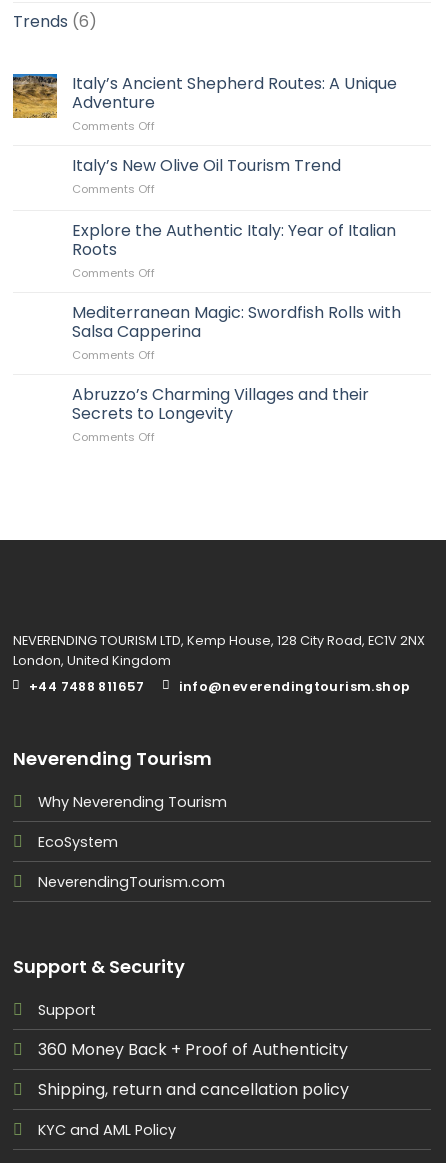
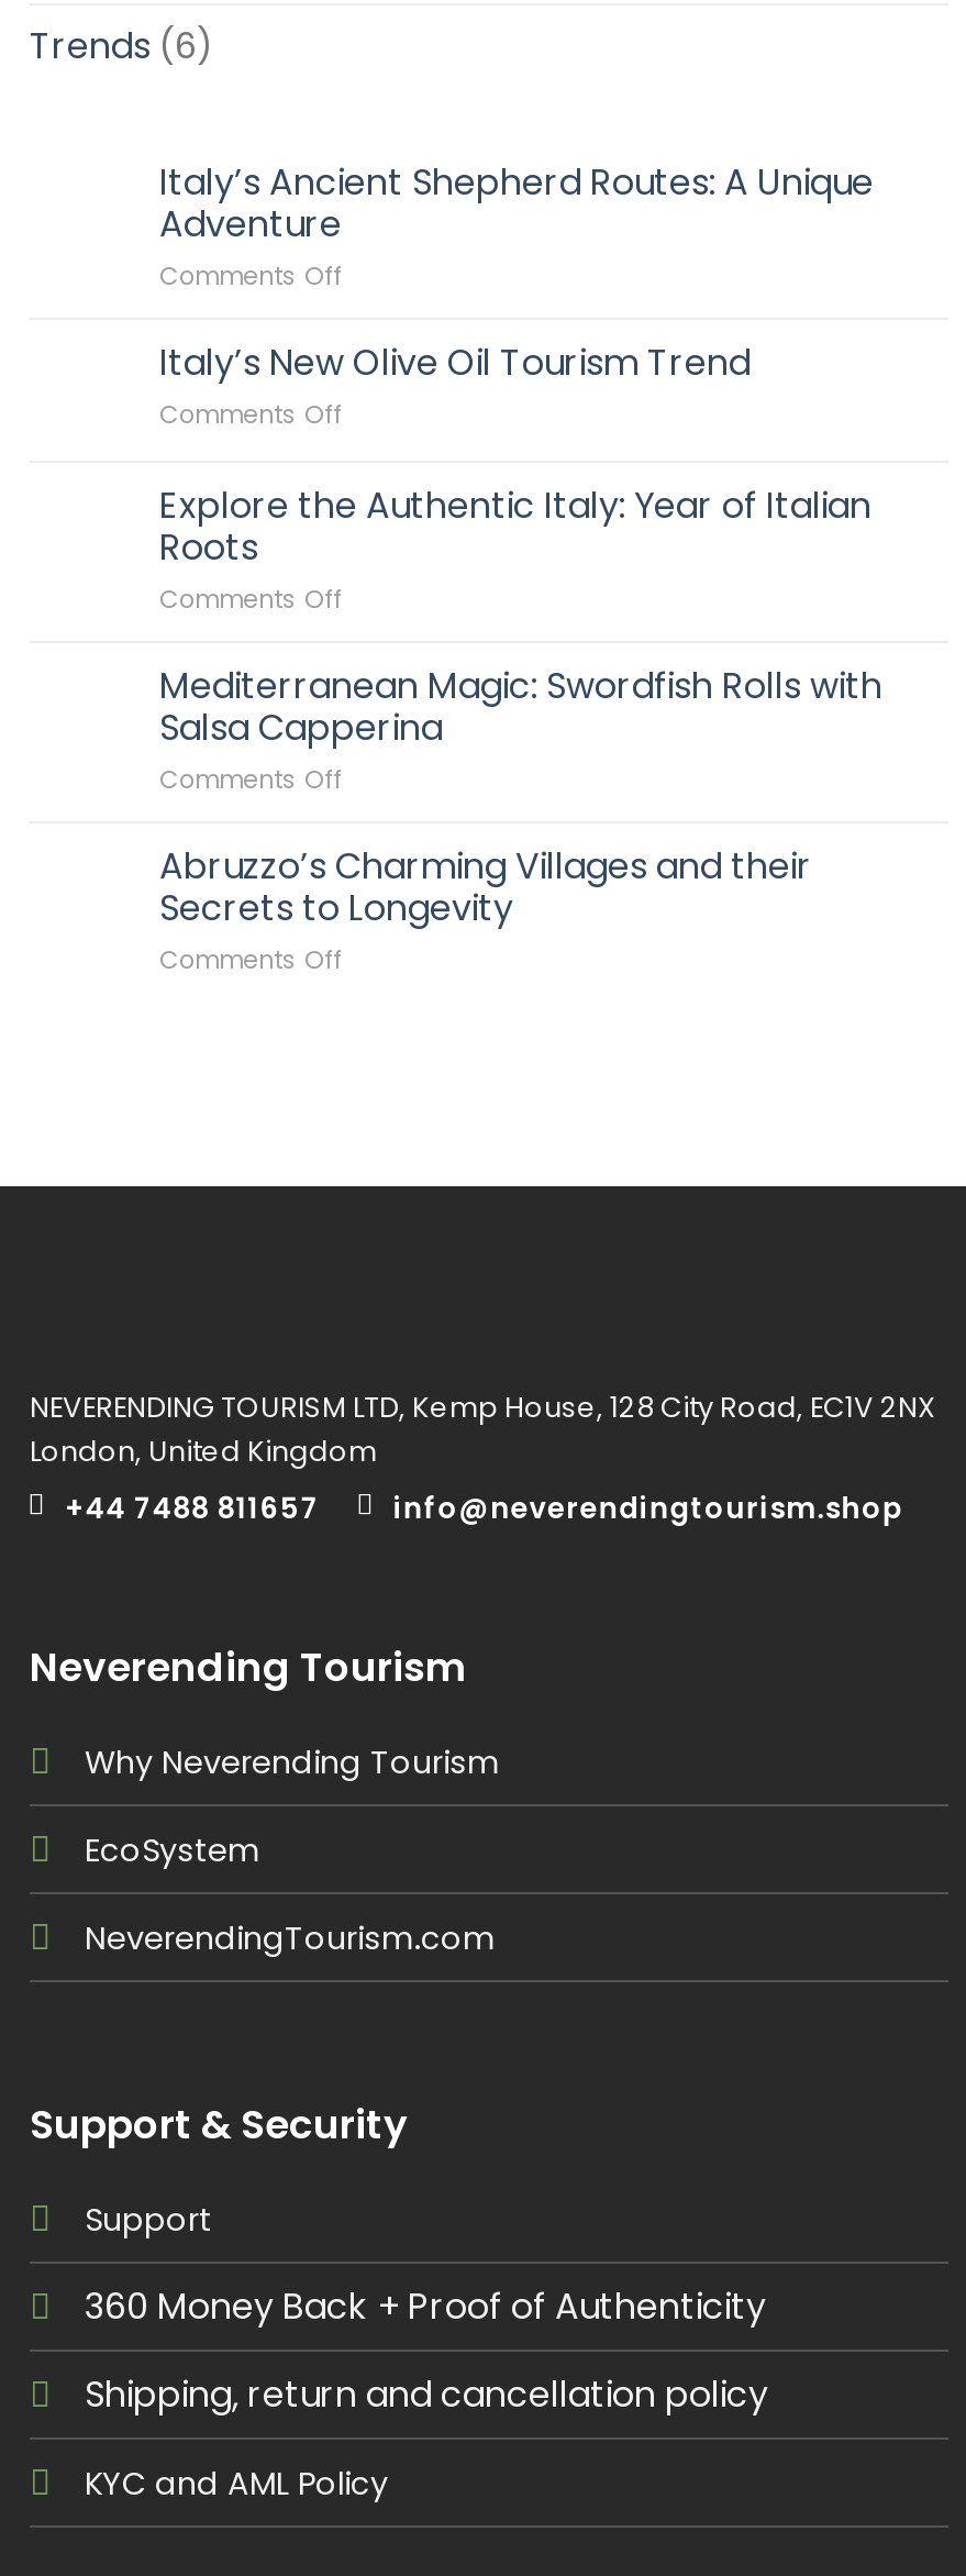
- [image]
